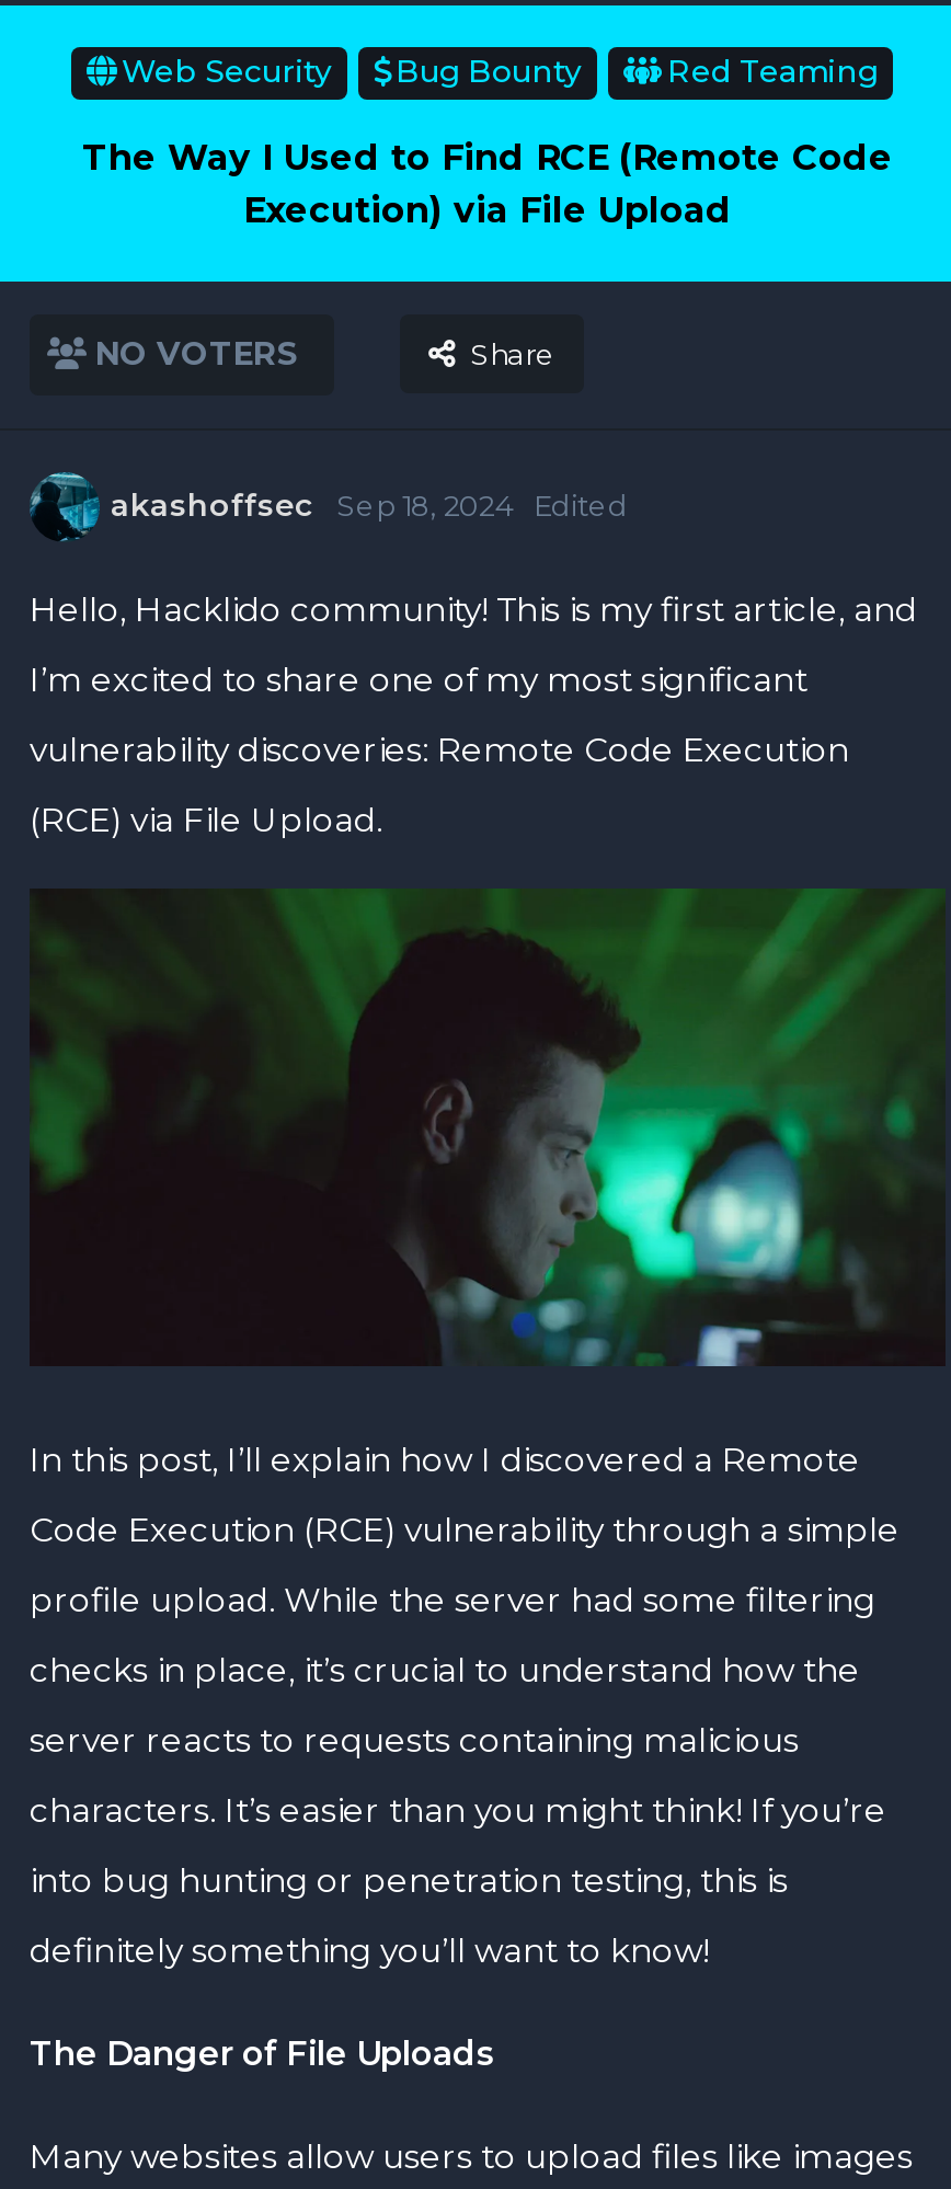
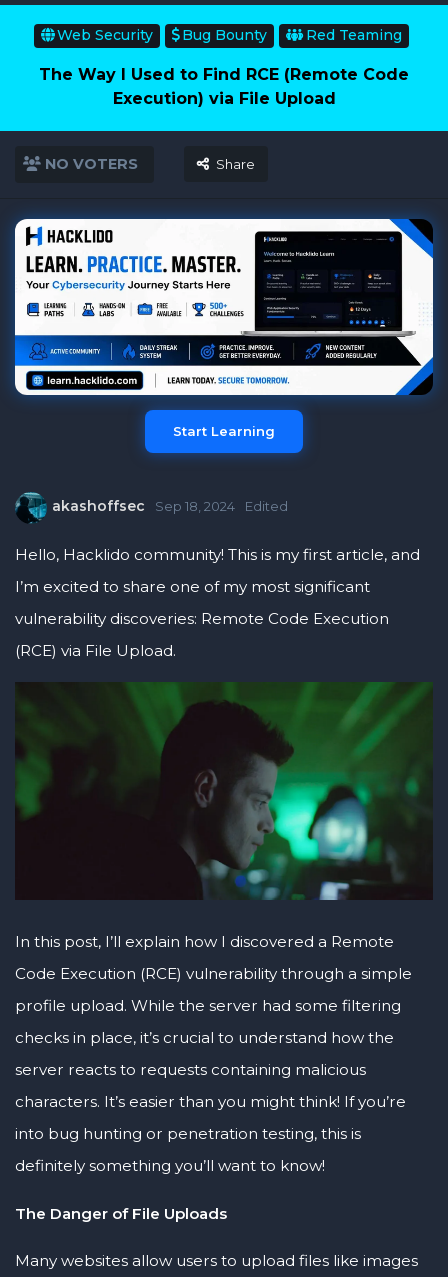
+ [image]
+ Start Learning
